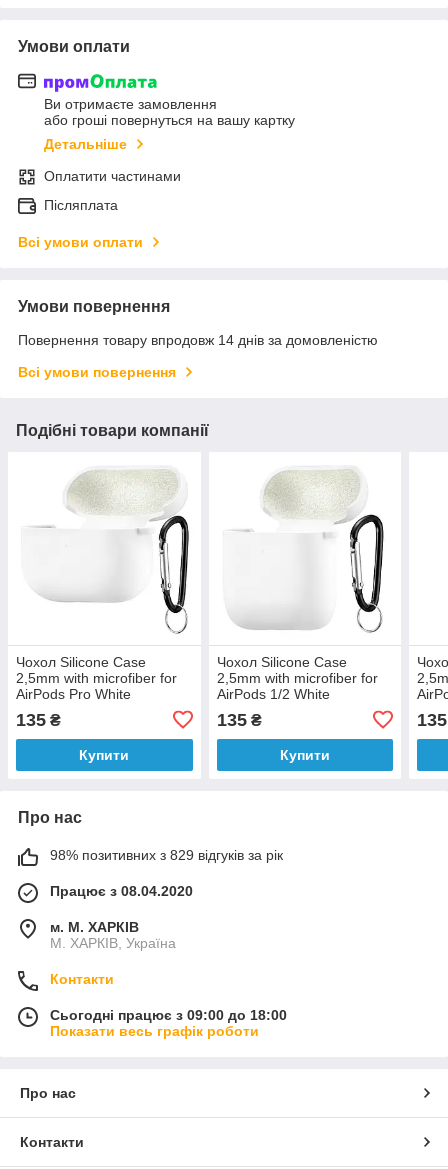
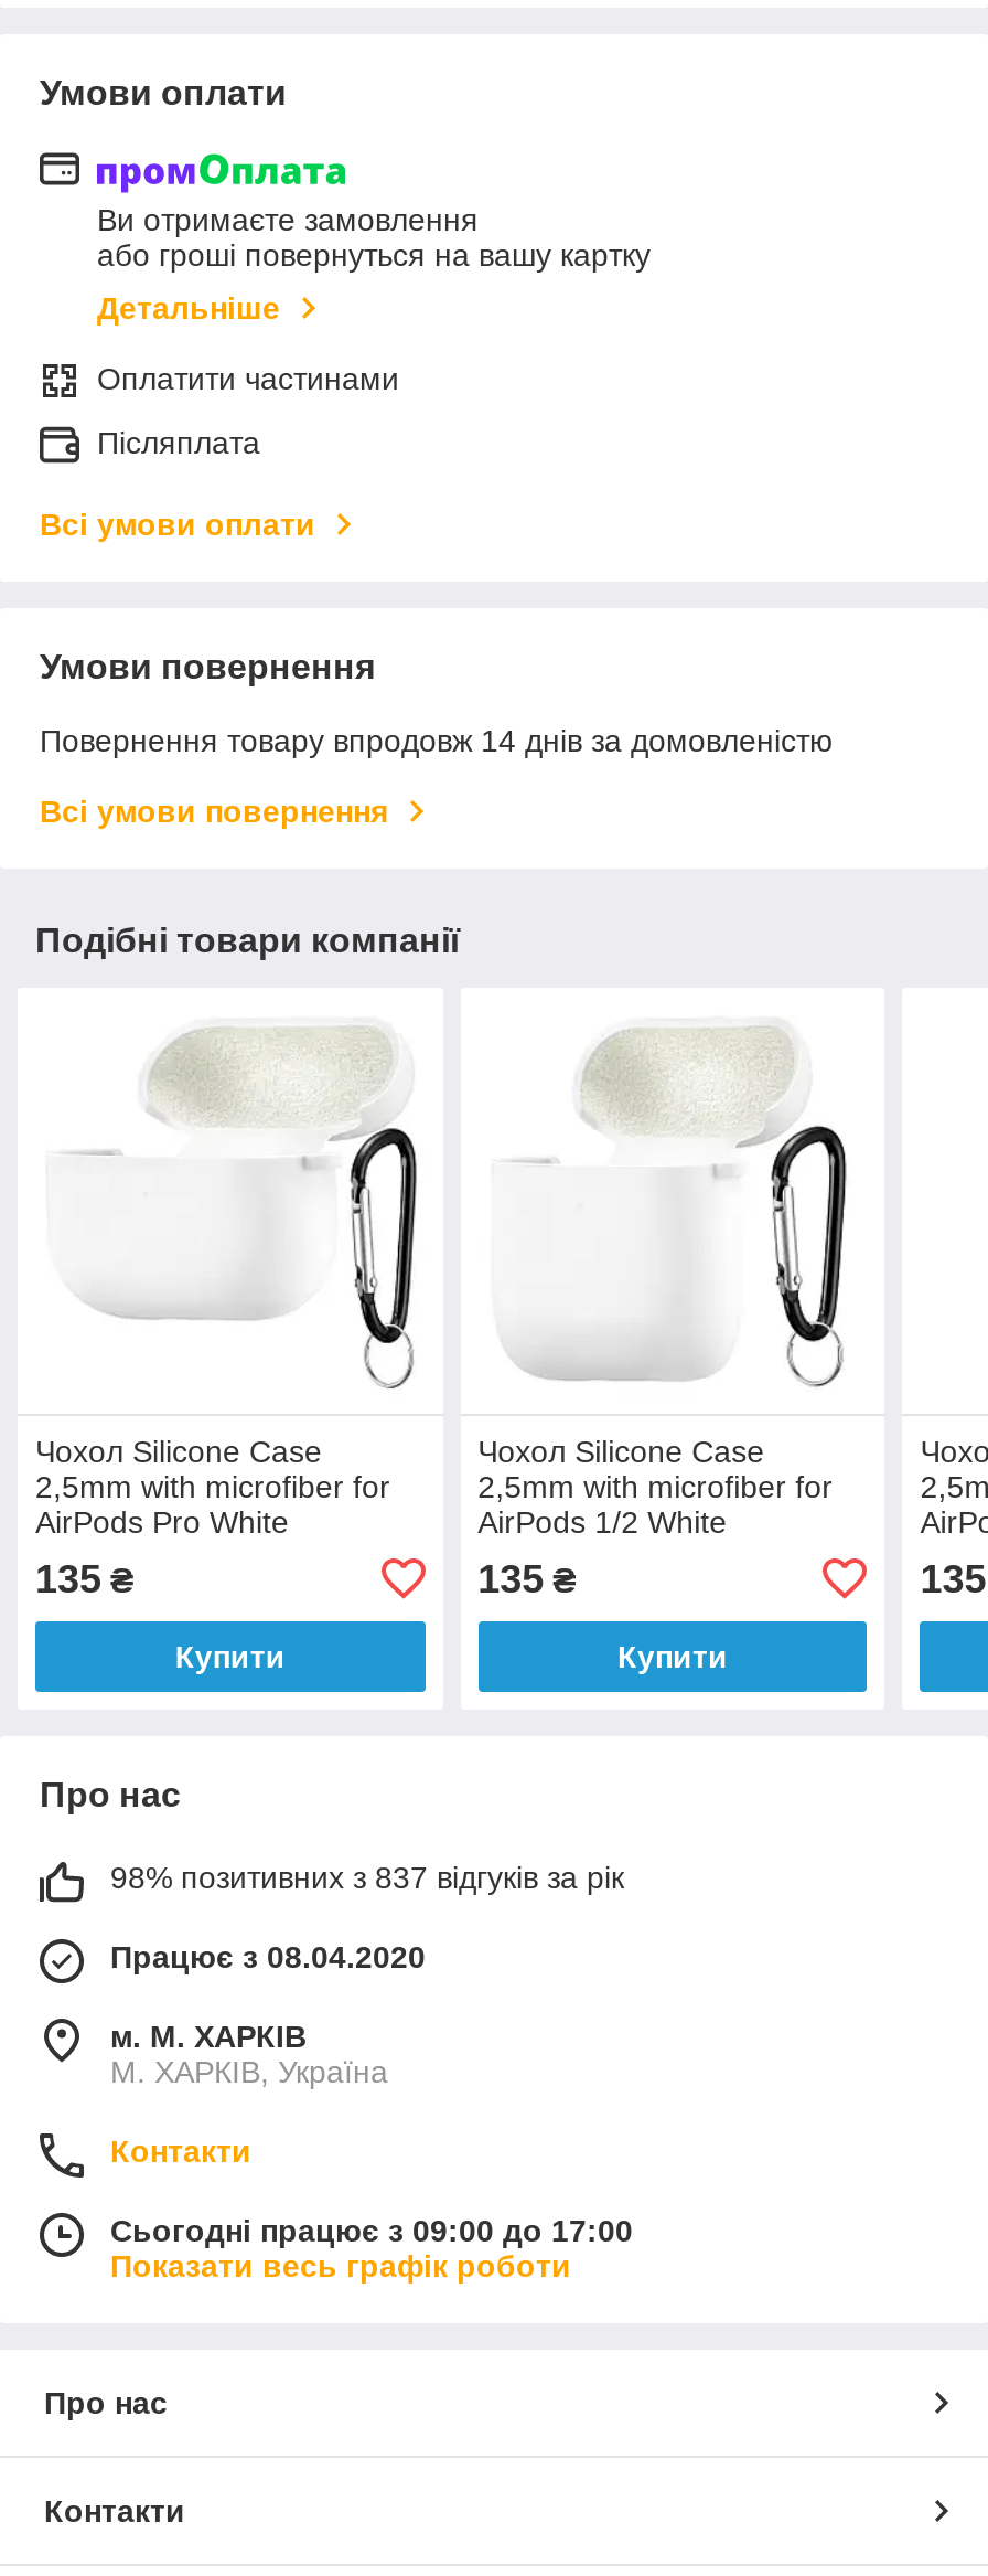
- 98% позитивних з 829 відгуків за рік
+ 98% позитивних з 837 відгуків за рік

- Сьогодні працює з 09:00 до 18:00
+ Сьогодні працює з 09:00 до 17:00
